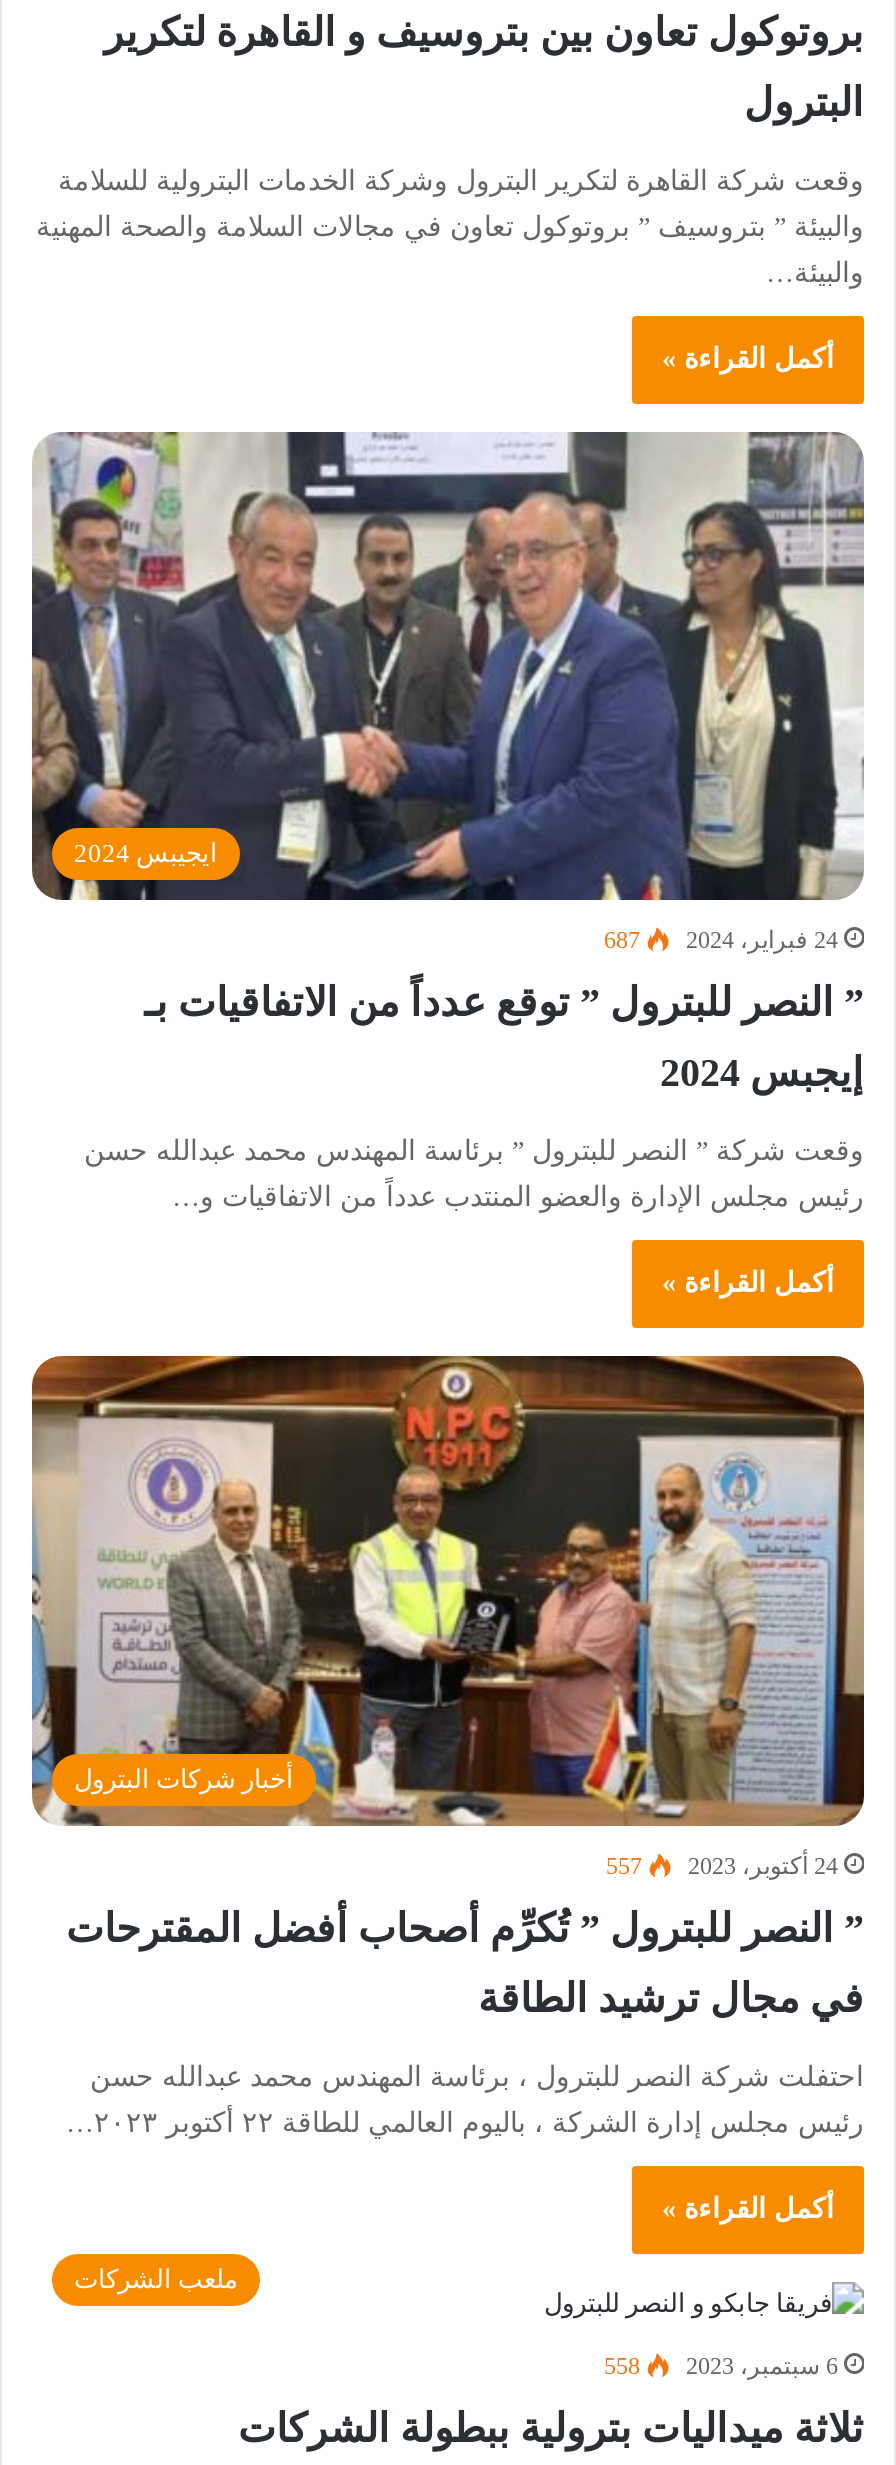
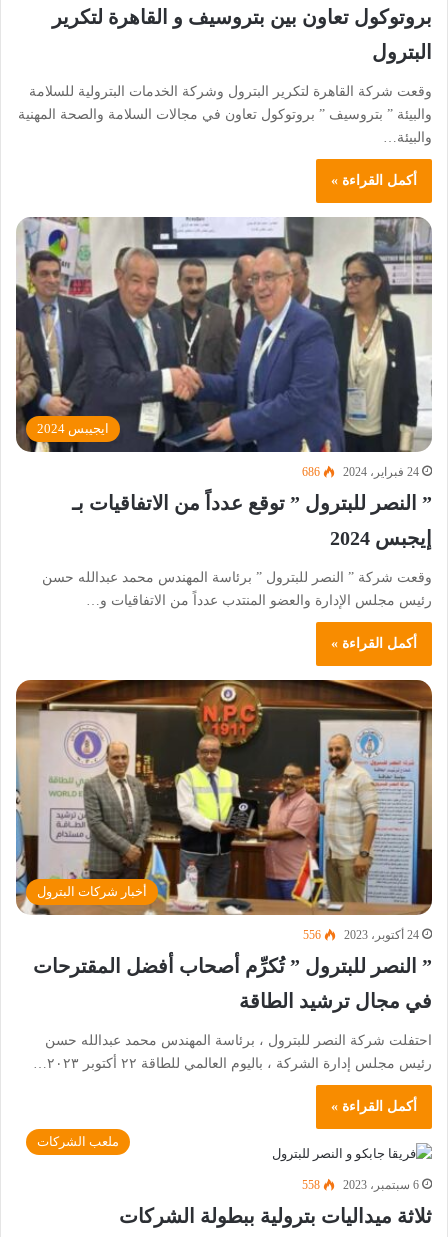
- 687
+ 686

- 557
+ 556
